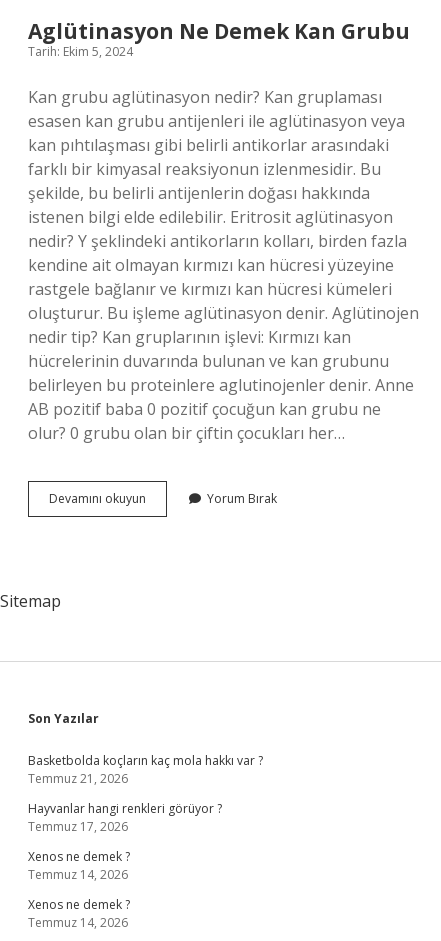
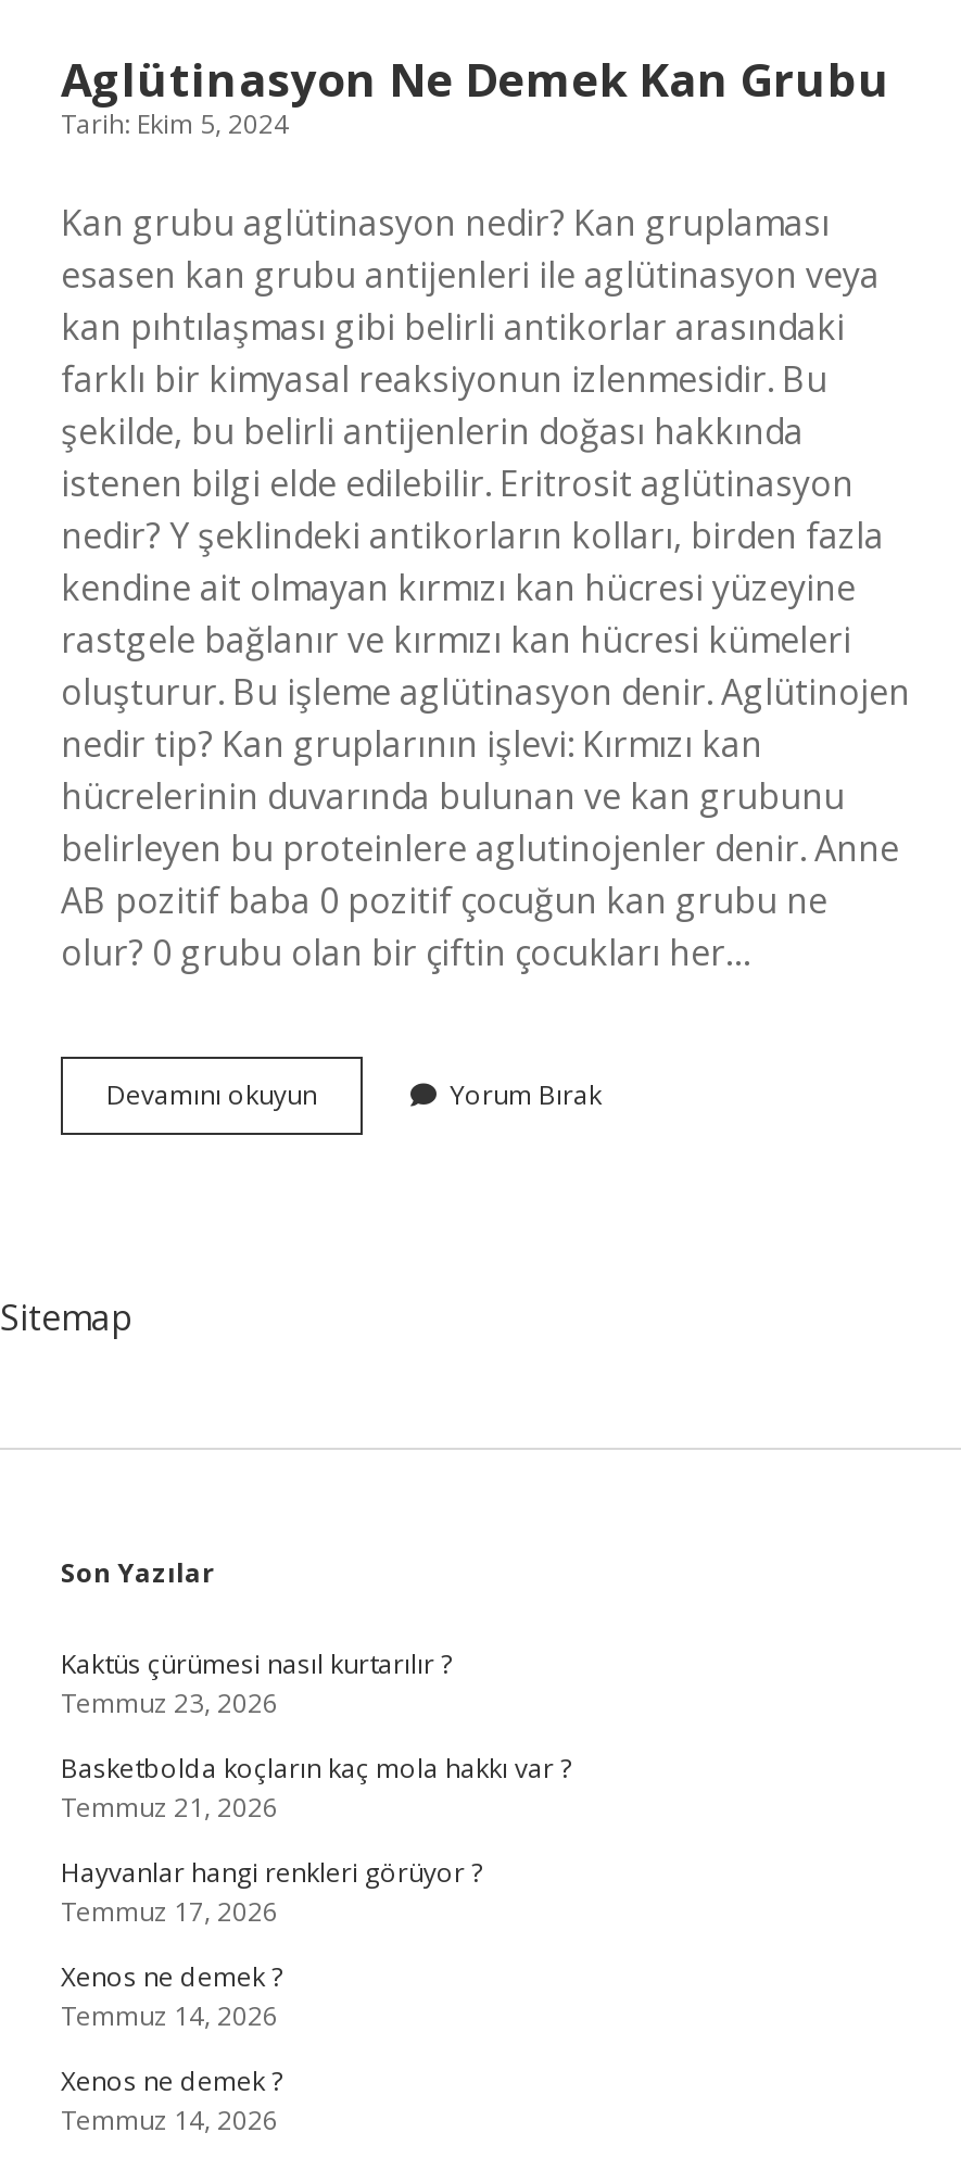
+ Kaktüs çürümesi nasıl kurtarılır ?
+ Temmuz 23, 2026
